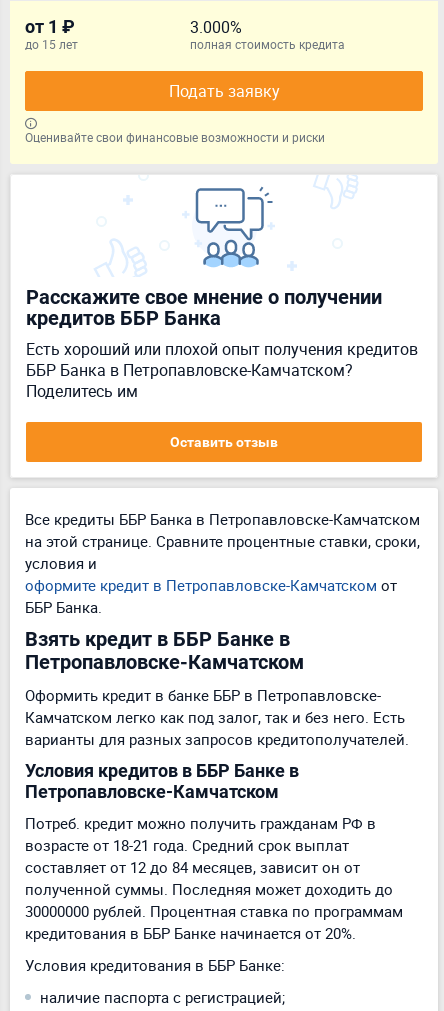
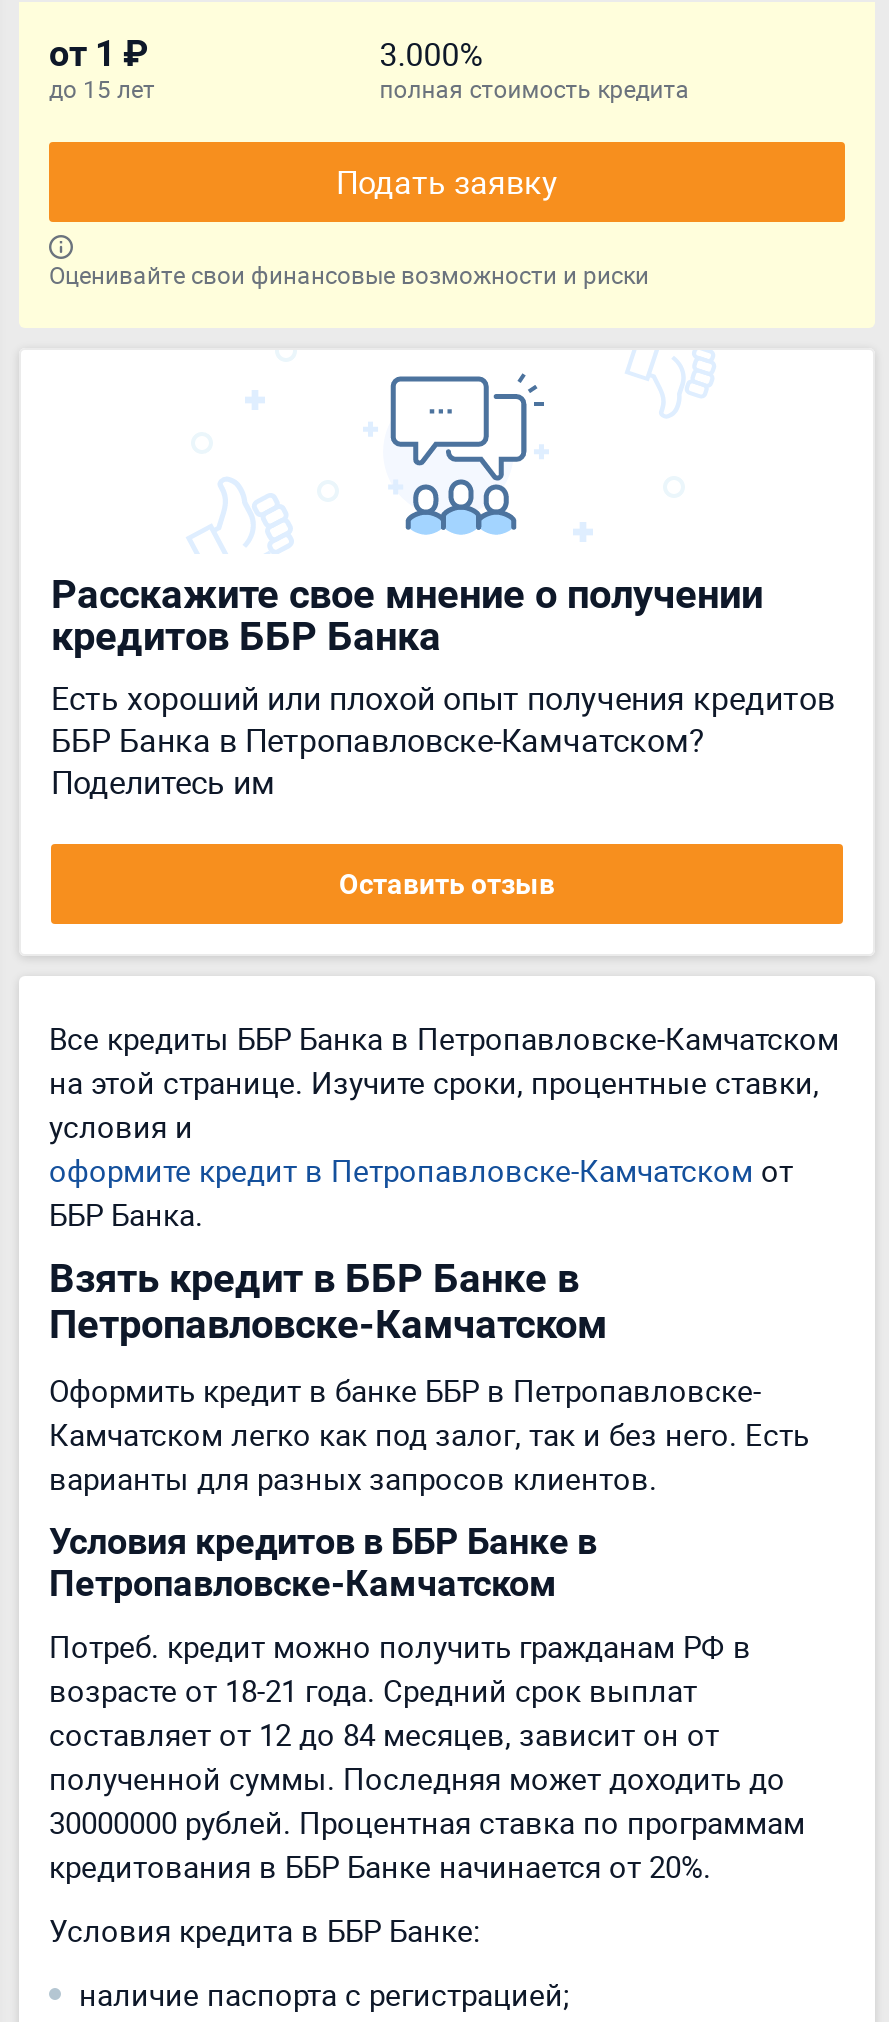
- на этой странице. Сравните процентные ставки, сроки,
+ на этой странице. Изучите сроки, процентные ставки,

- варианты для разных запросов кредитополучателей.
+ варианты для разных запросов клиентов.

- Условия кредитования в ББР Банке:
+ Условия кредита в ББР Банке:
